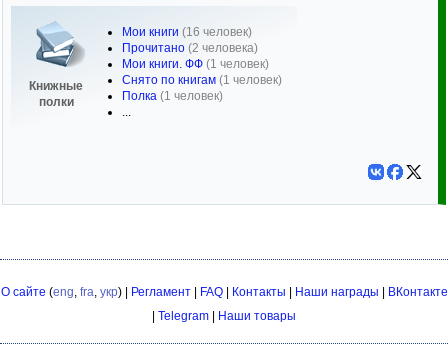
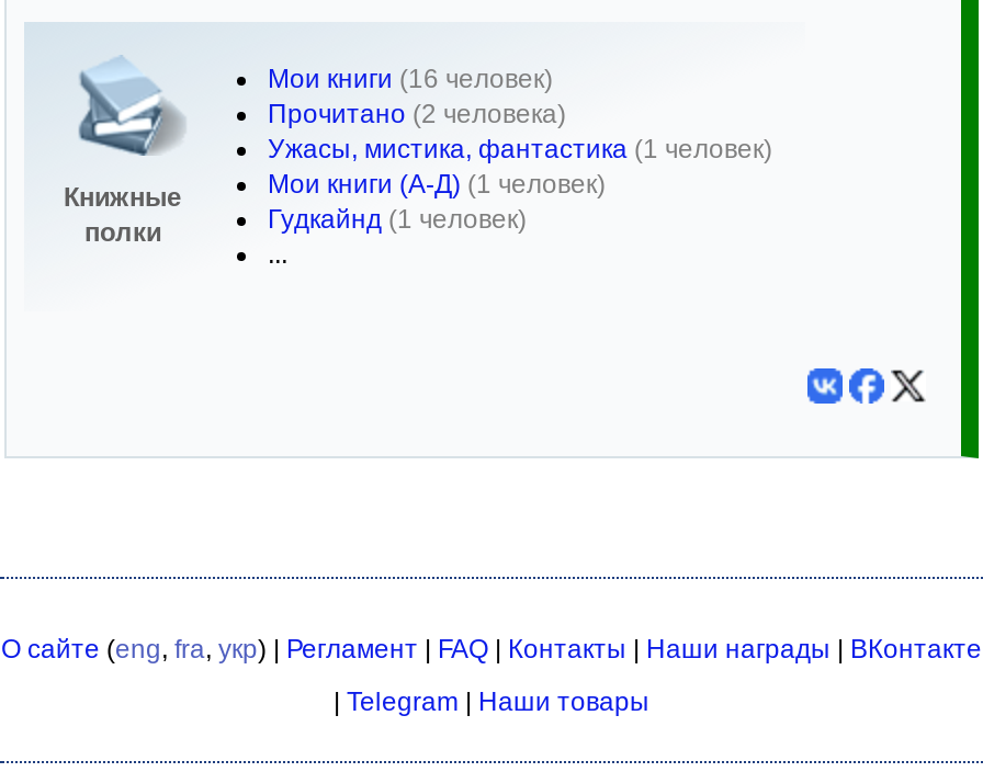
- Мои книги. ФФ (1 человек)
+ Ужасы, мистика, фантастика (1 человек)

- Снято по книгам (1 человек)
+ Мои книги (А-Д) (1 человек)

- Полка (1 человек)
+ Гудкайнд (1 человек)
